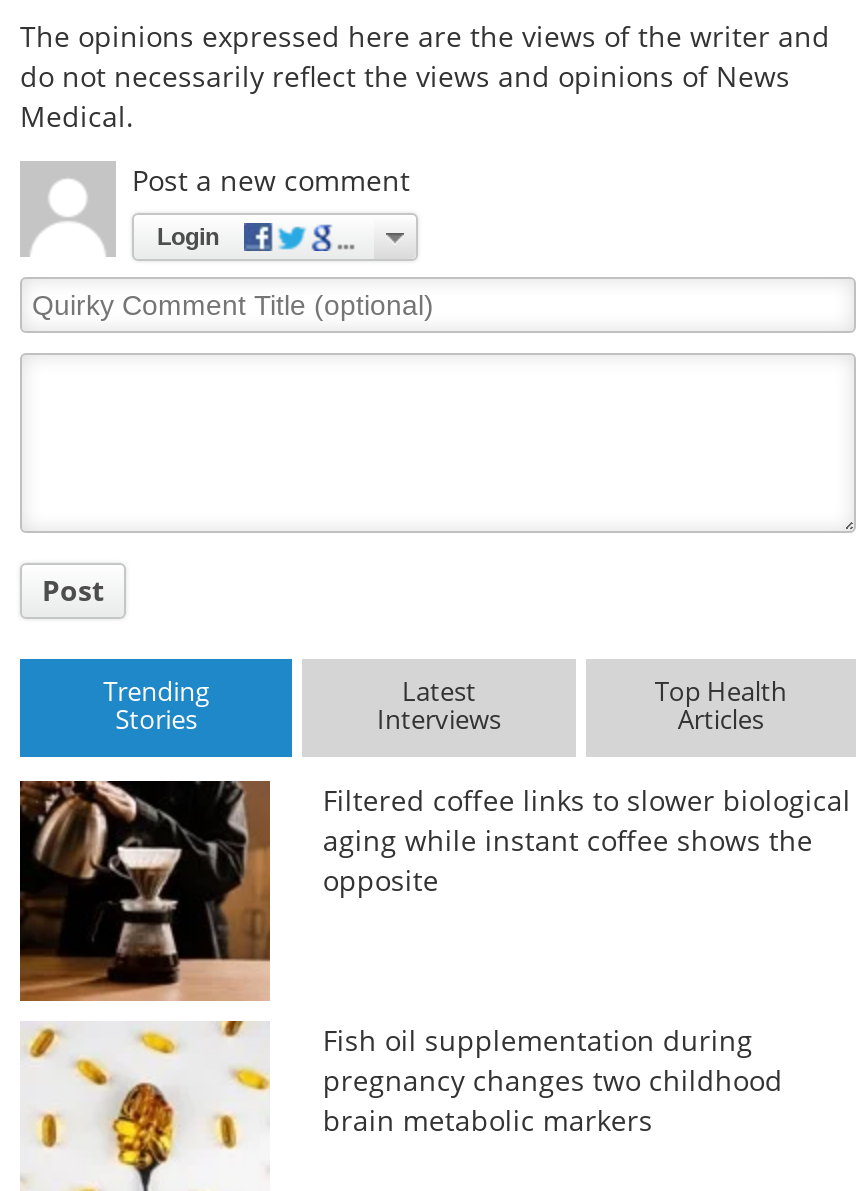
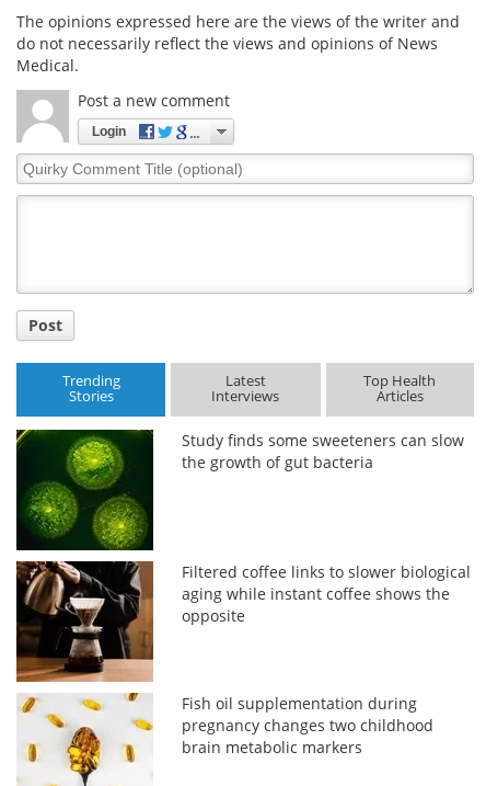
+ [image]
+ Study finds some sweeteners can slow
+ the growth of gut bacteria
